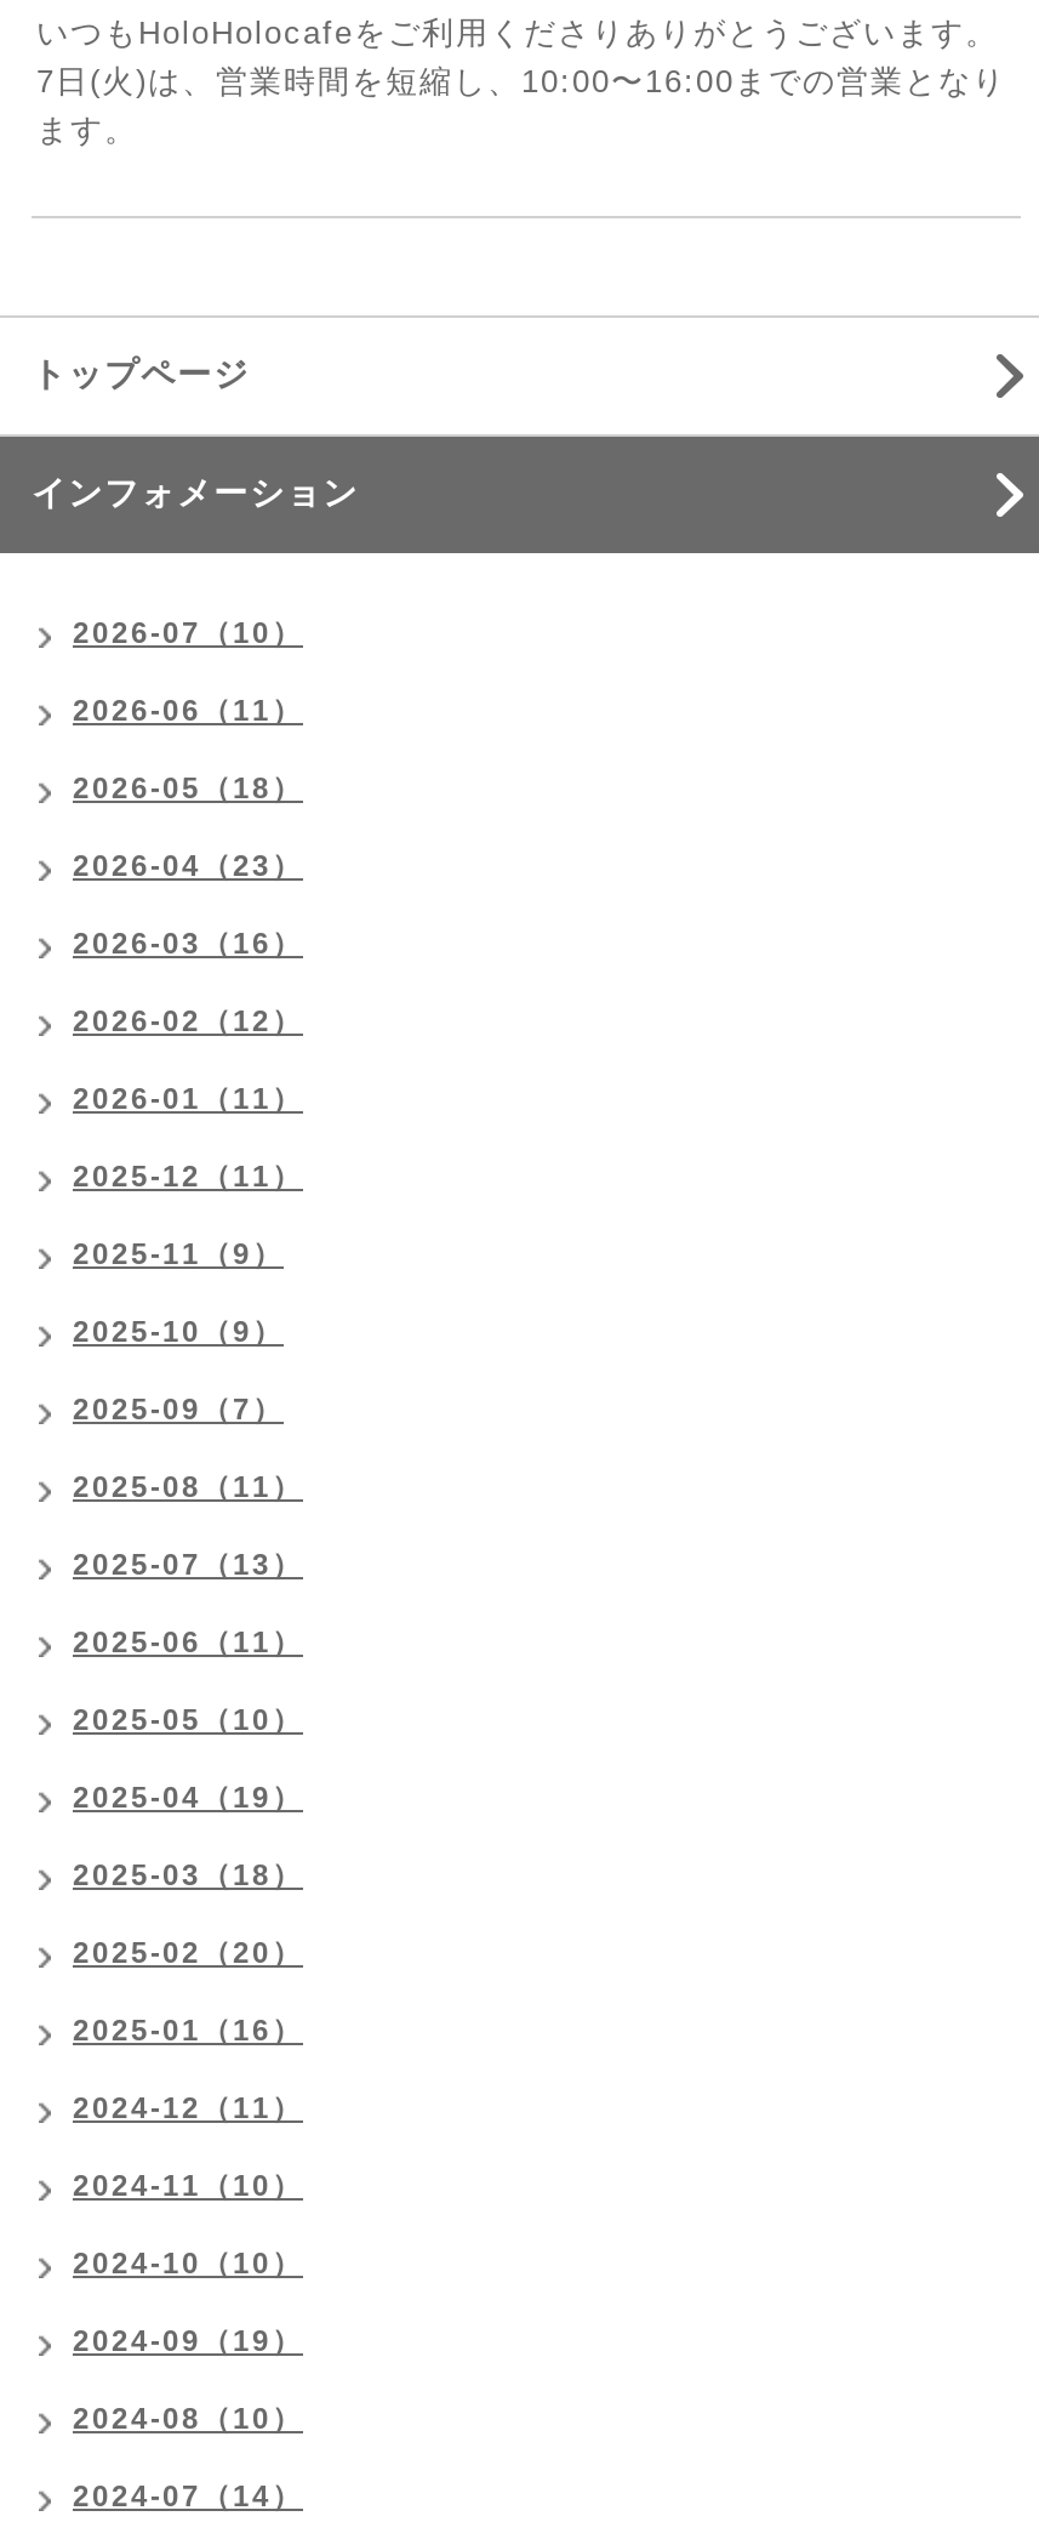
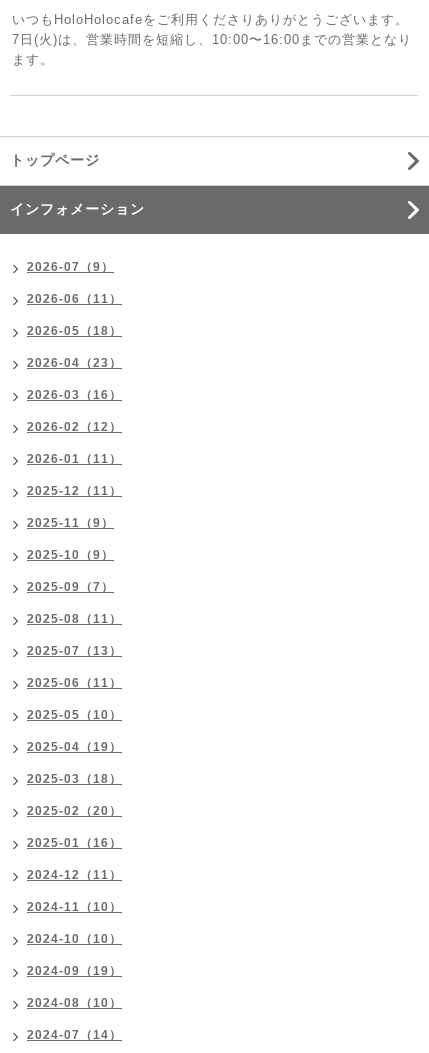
- 2026-07（10）
+ 2026-07（9）
